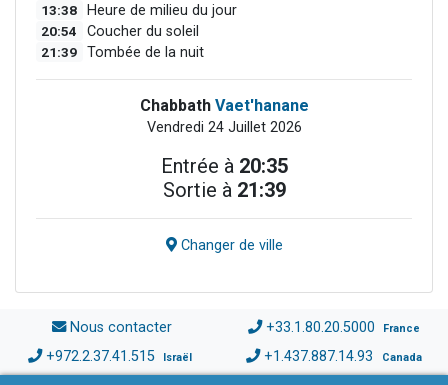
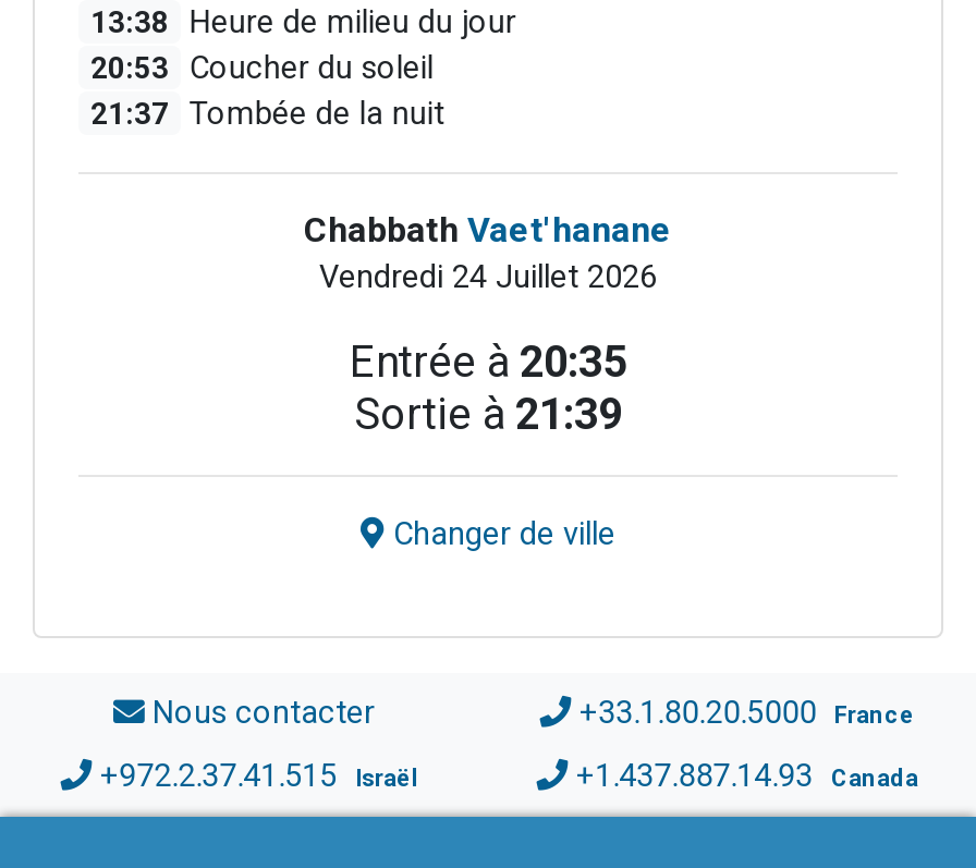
- 20:54 Coucher du soleil
+ 20:53 Coucher du soleil

- 21:39 Tombée de la nuit
+ 21:37 Tombée de la nuit
